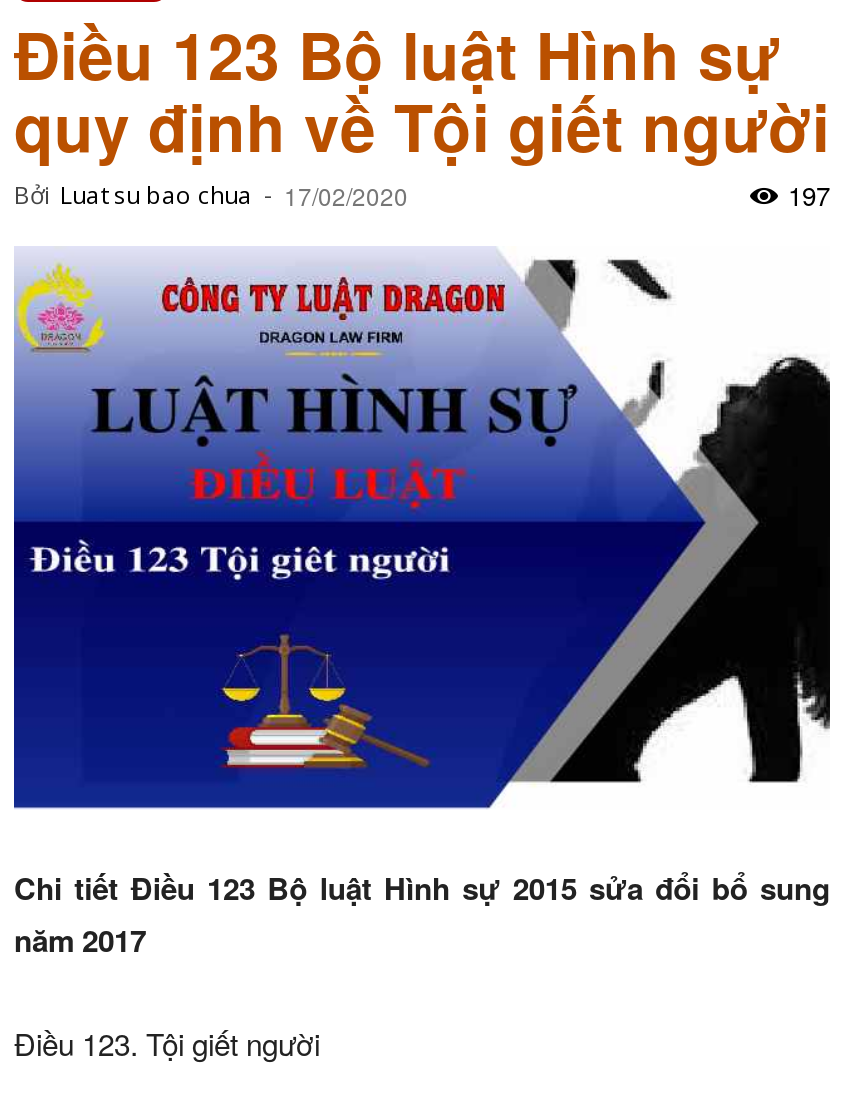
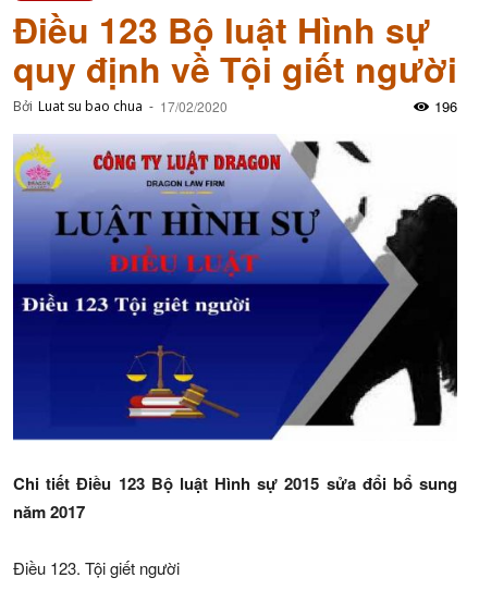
- 197
+ 196
